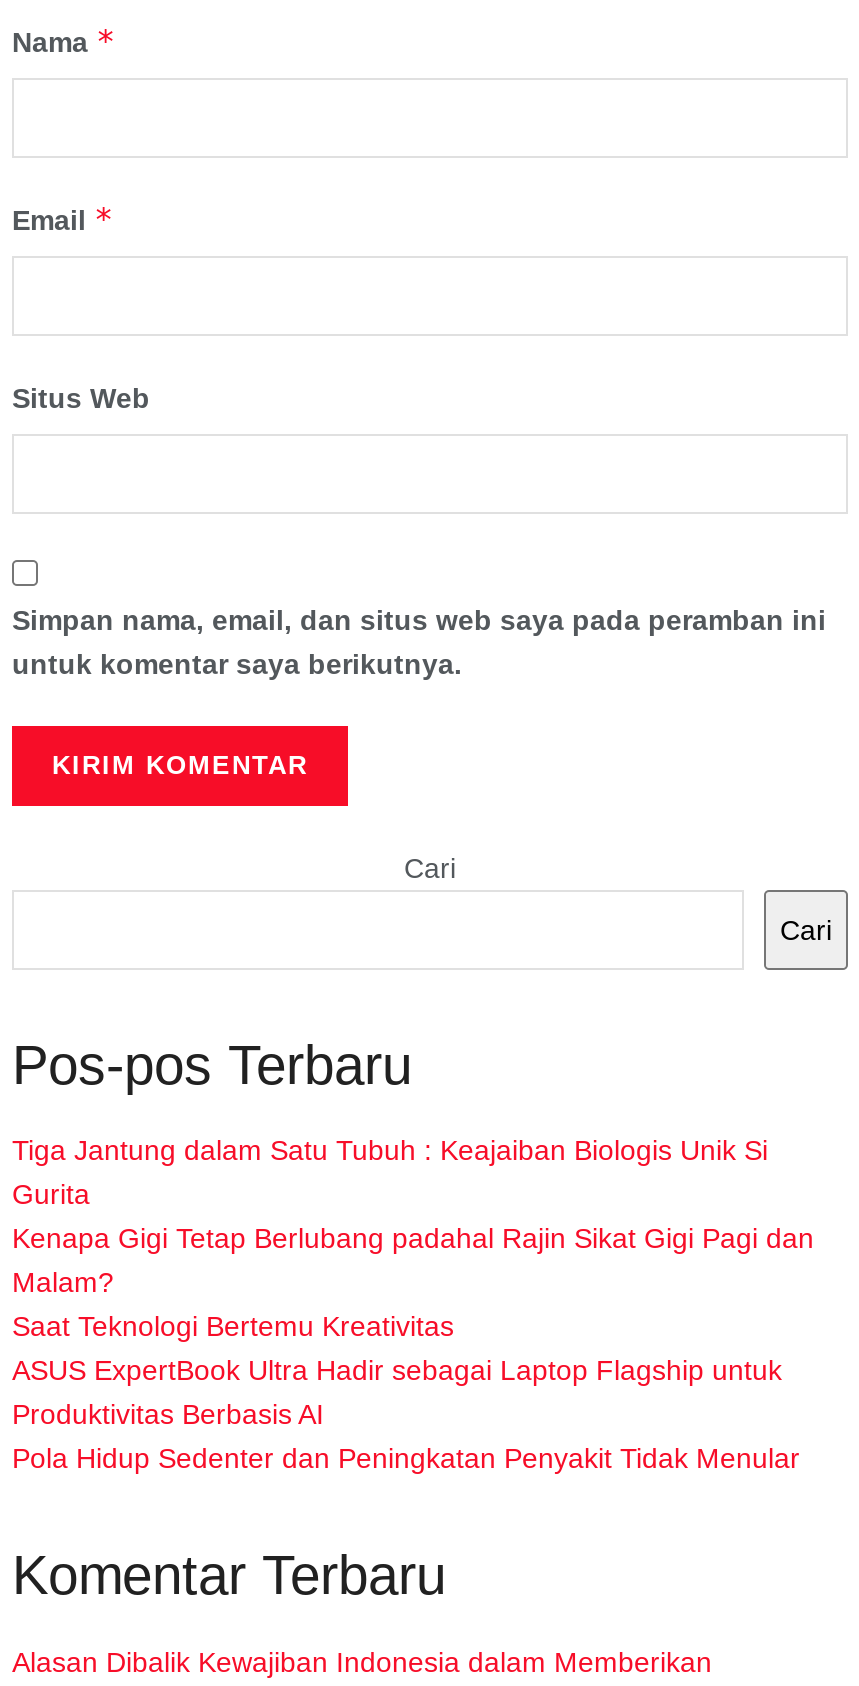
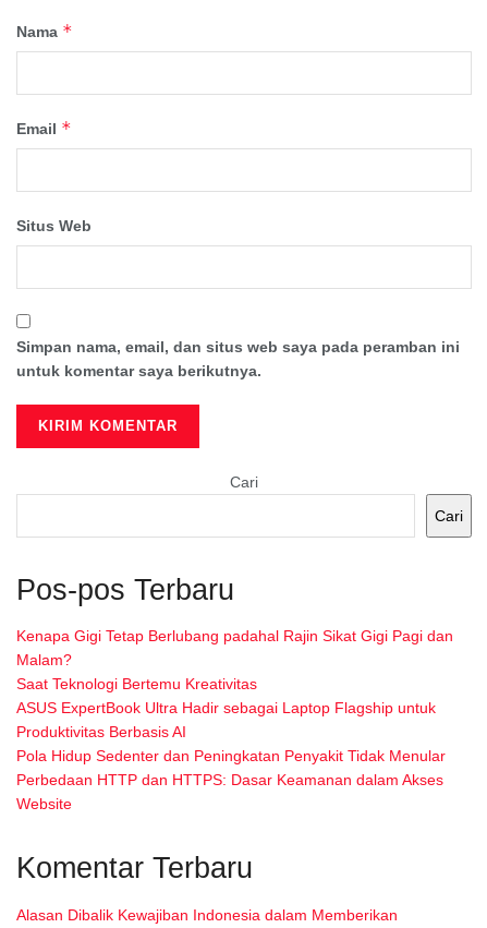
- Tiga Jantung dalam Satu Tubuh : Keajaiban Biologis Unik Si
- Gurita

moved up: Kenapa Gigi Tetap Berlubang padahal Rajin Sikat Gigi Pagi dan | Malam? | Saat Teknologi Bertemu Kreativitas | ASUS ExpertBook Ultra Hadir sebagai Laptop Flagship untuk | Produktivitas Berbasis AI | Pola Hidup Sedenter dan Peningkatan Penyakit Tidak Menular

+ Perbedaan HTTP dan HTTPS: Dasar Keamanan dalam Akses
+ Website
